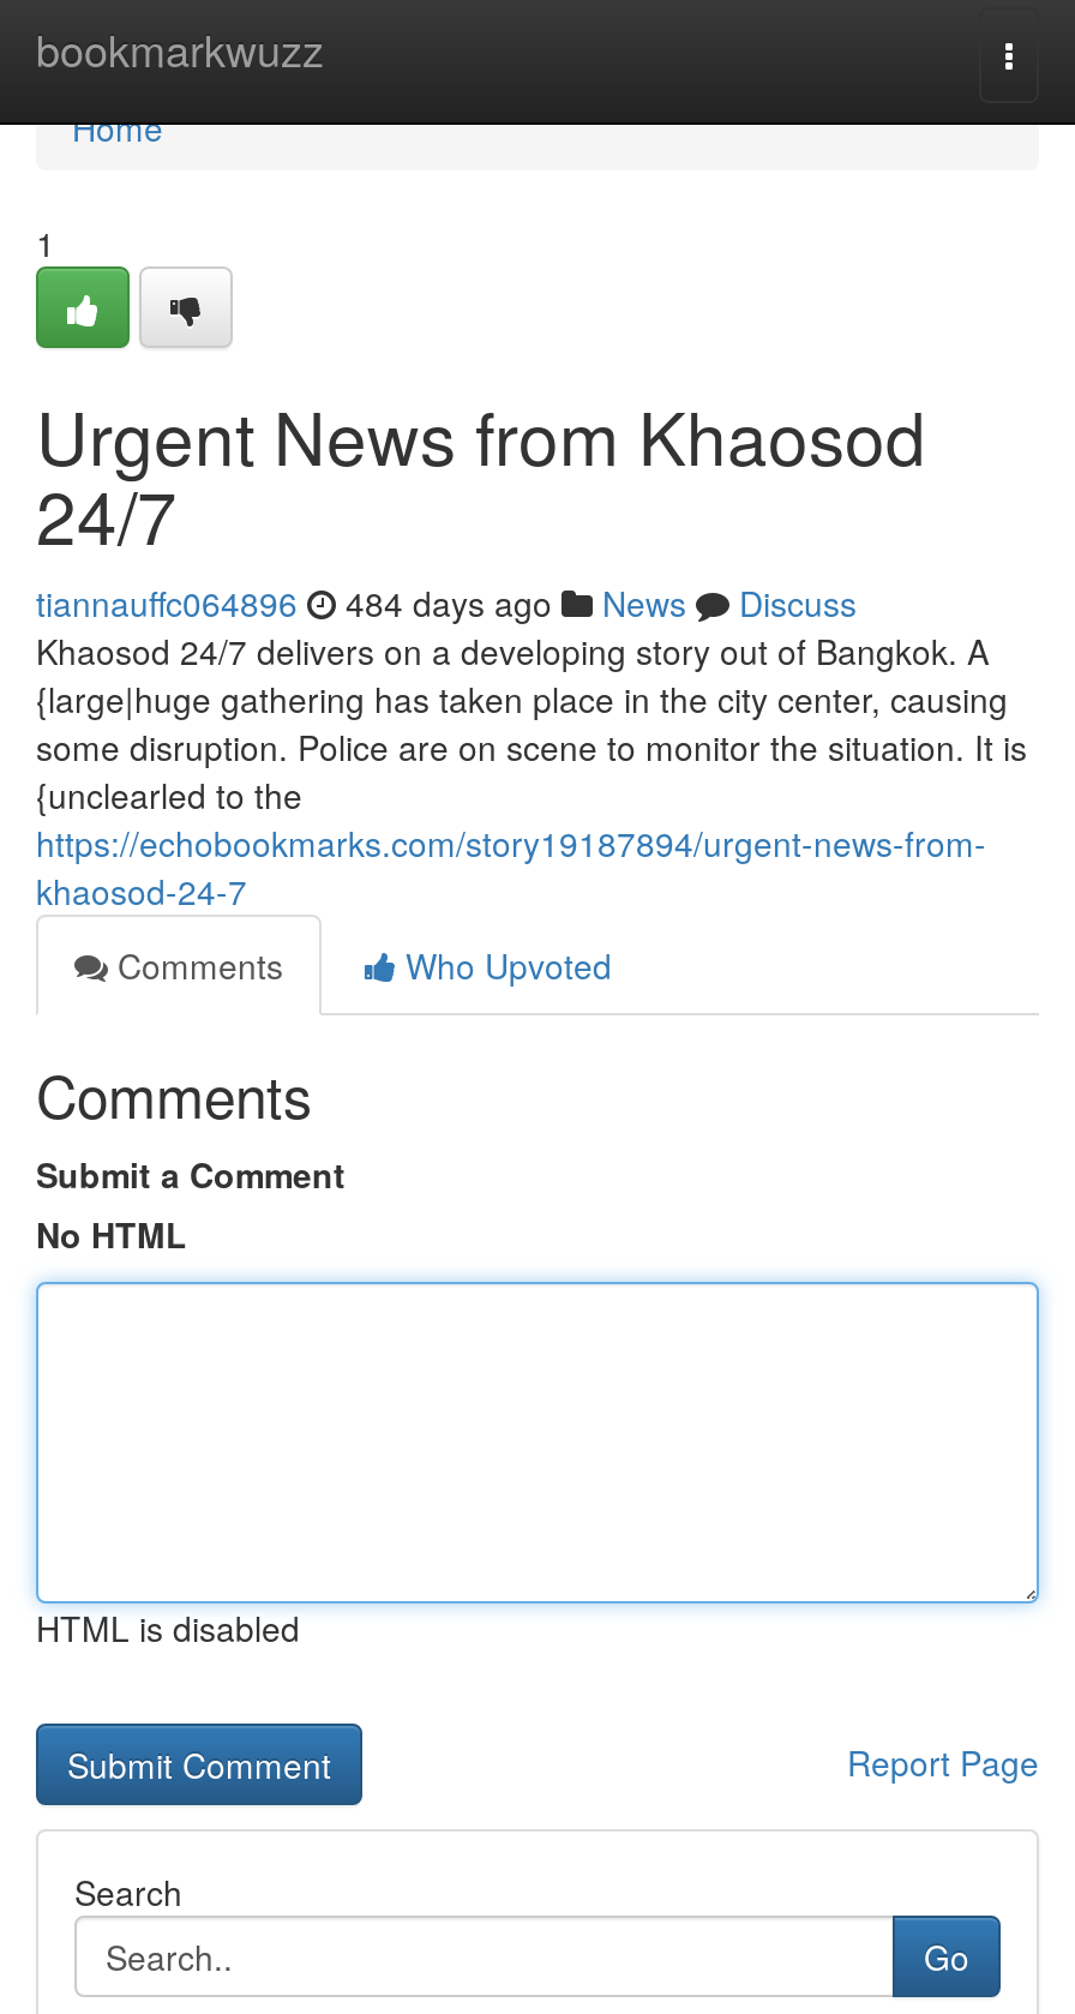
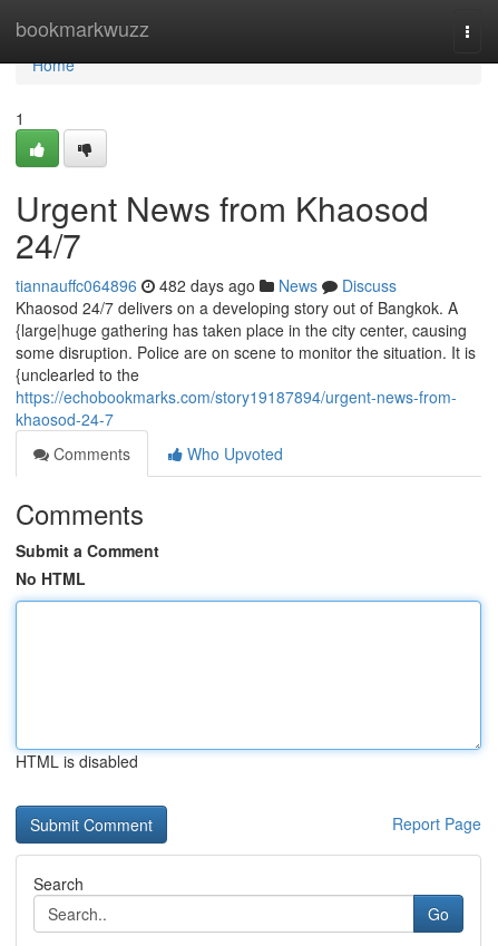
- tiannauffc064896 484 days ago News Discuss
+ tiannauffc064896 482 days ago News Discuss
